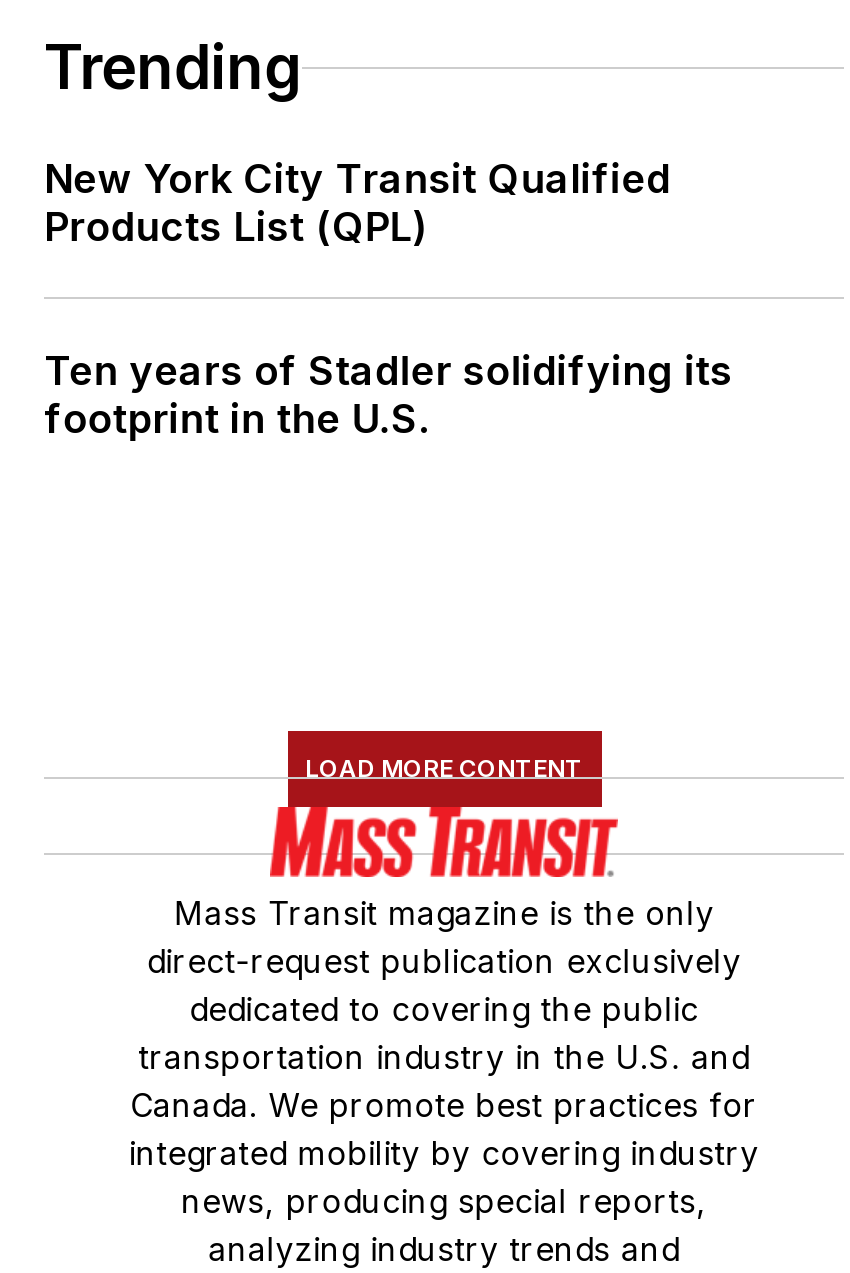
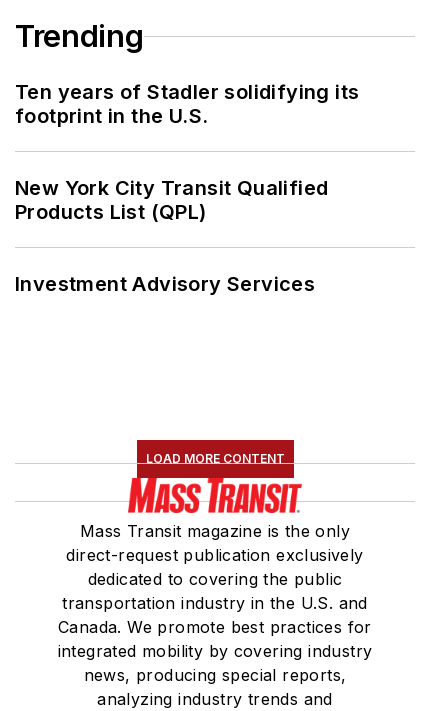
moved down: New York City Transit Qualified | Products List (QPL)

moved up: Ten years of Stadler solidifying its | footprint in the U.S.

+ Investment Advisory Services
